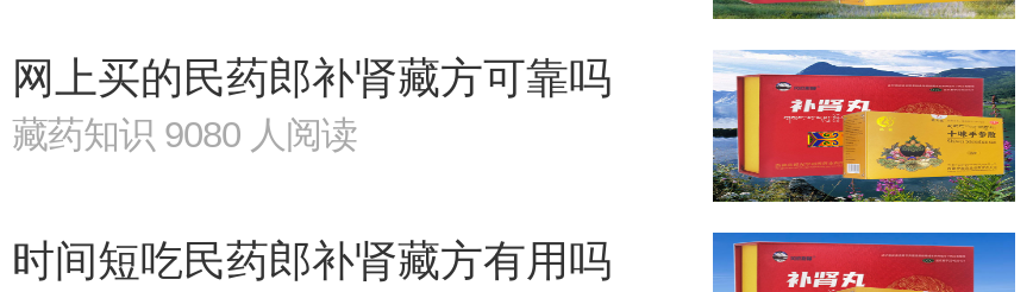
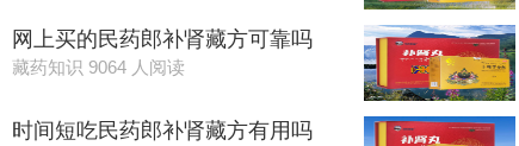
- 藏药知识 9080 人阅读
+ 藏药知识 9064 人阅读
